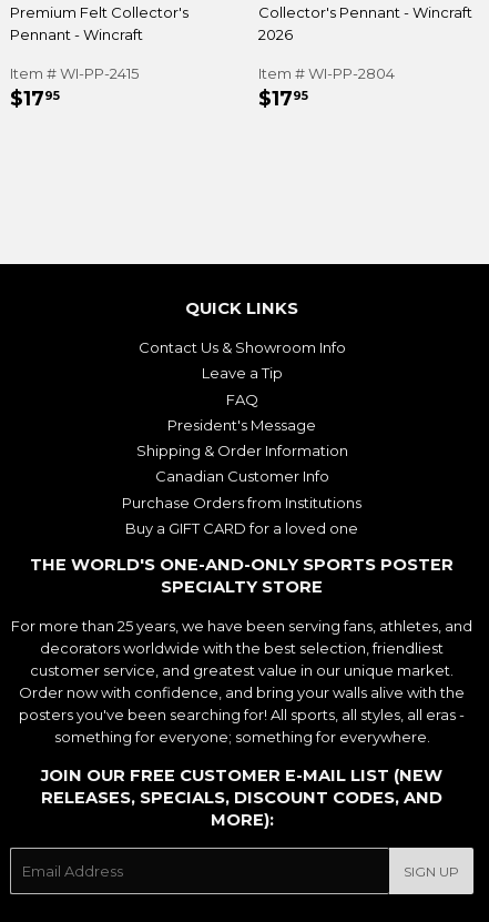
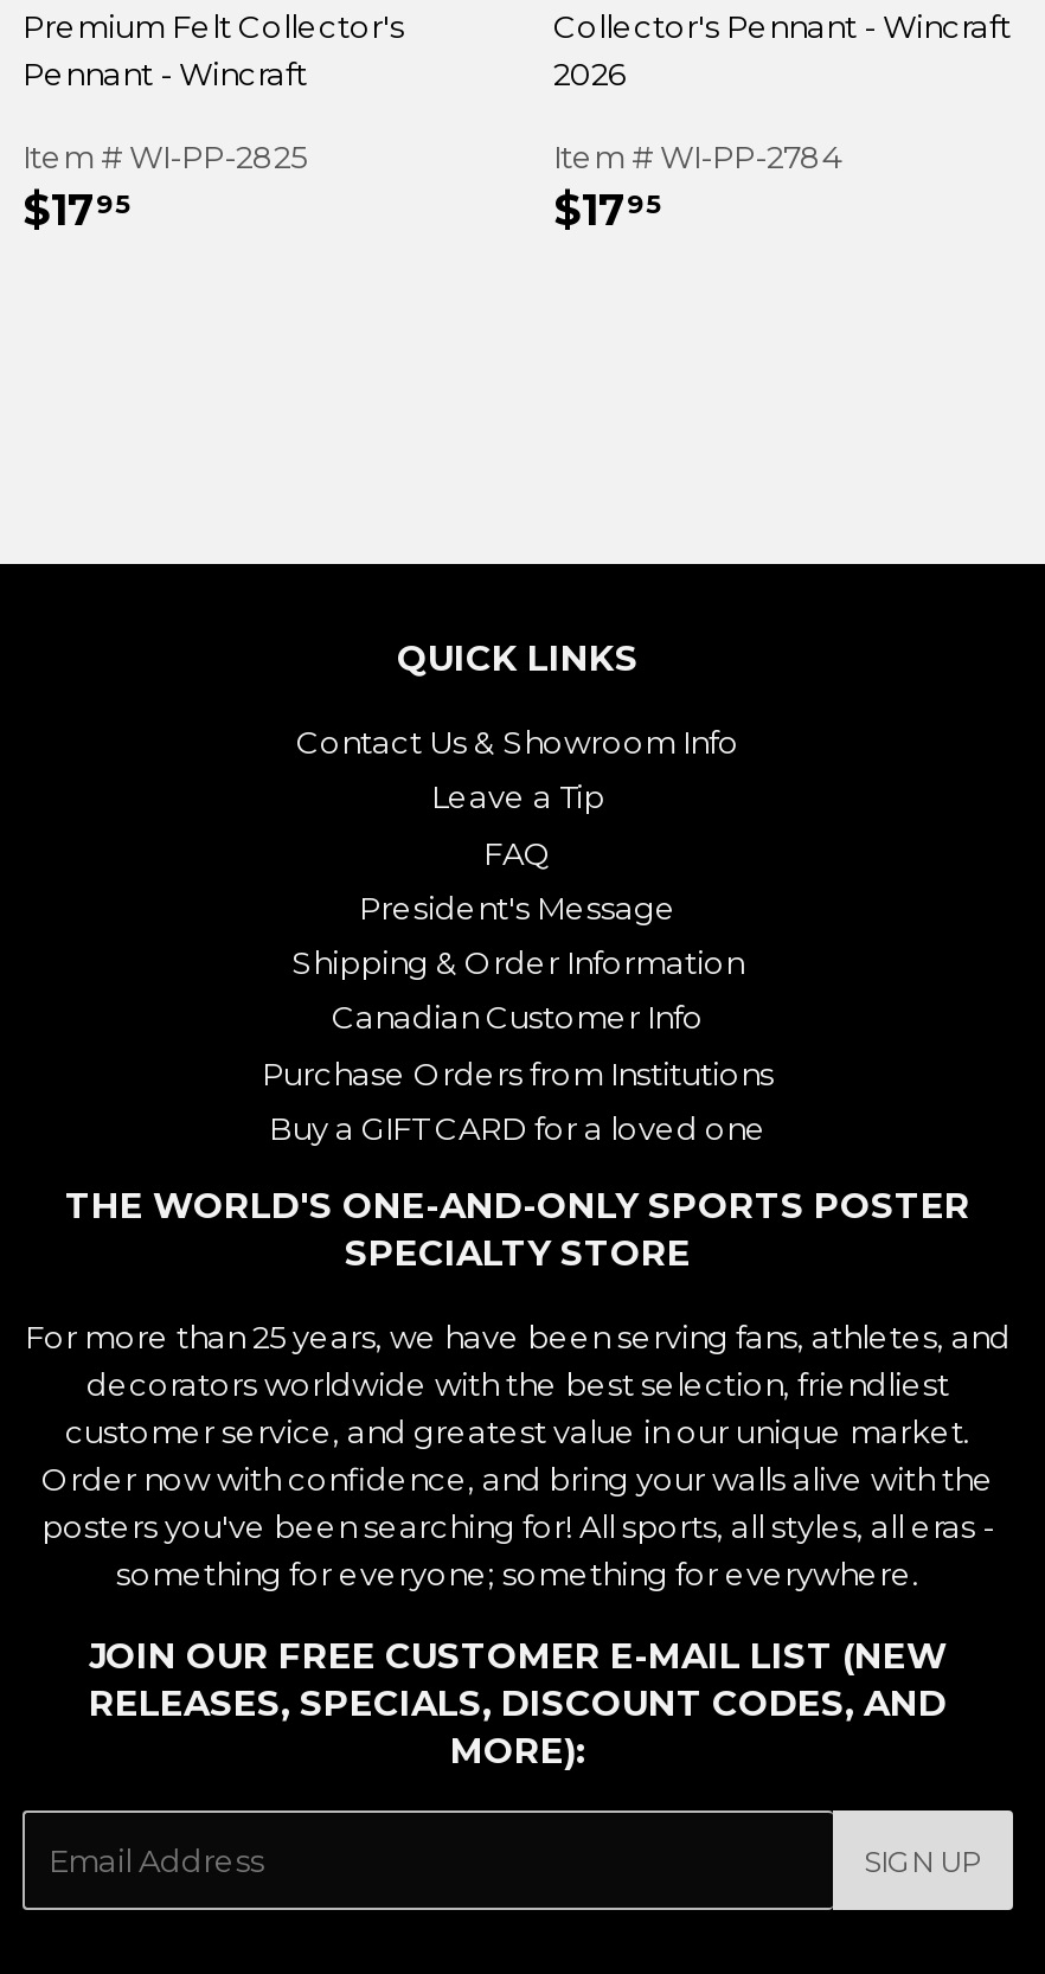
- Item # WI-PP-2415
+ Item # WI-PP-2825

- Item # WI-PP-2804
+ Item # WI-PP-2784
